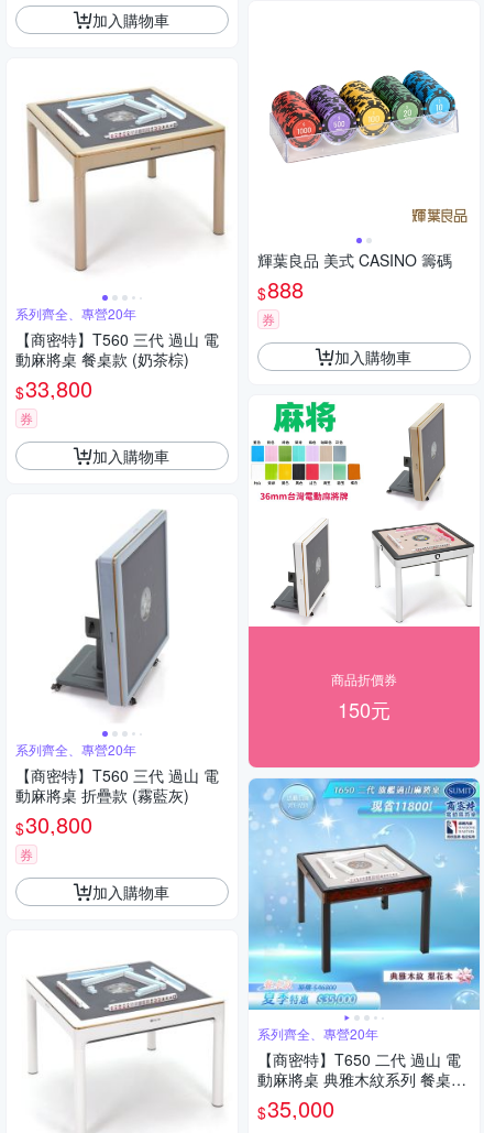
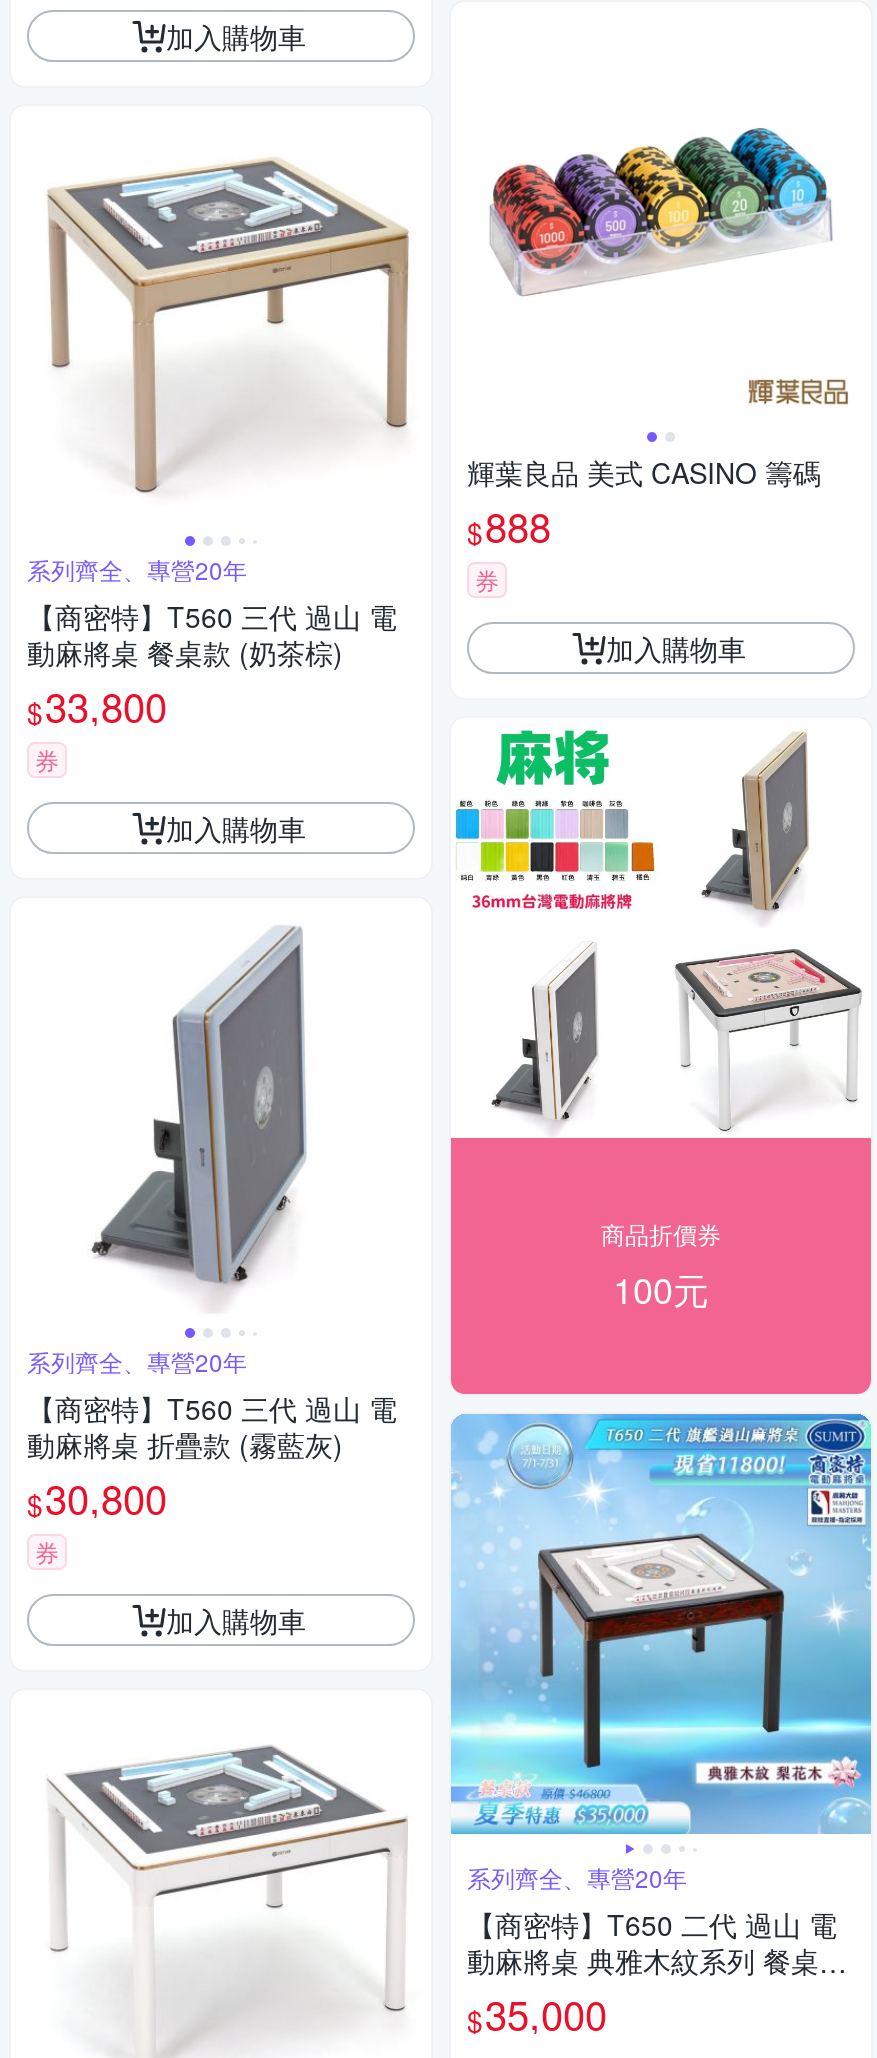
- 150元
+ 100元
